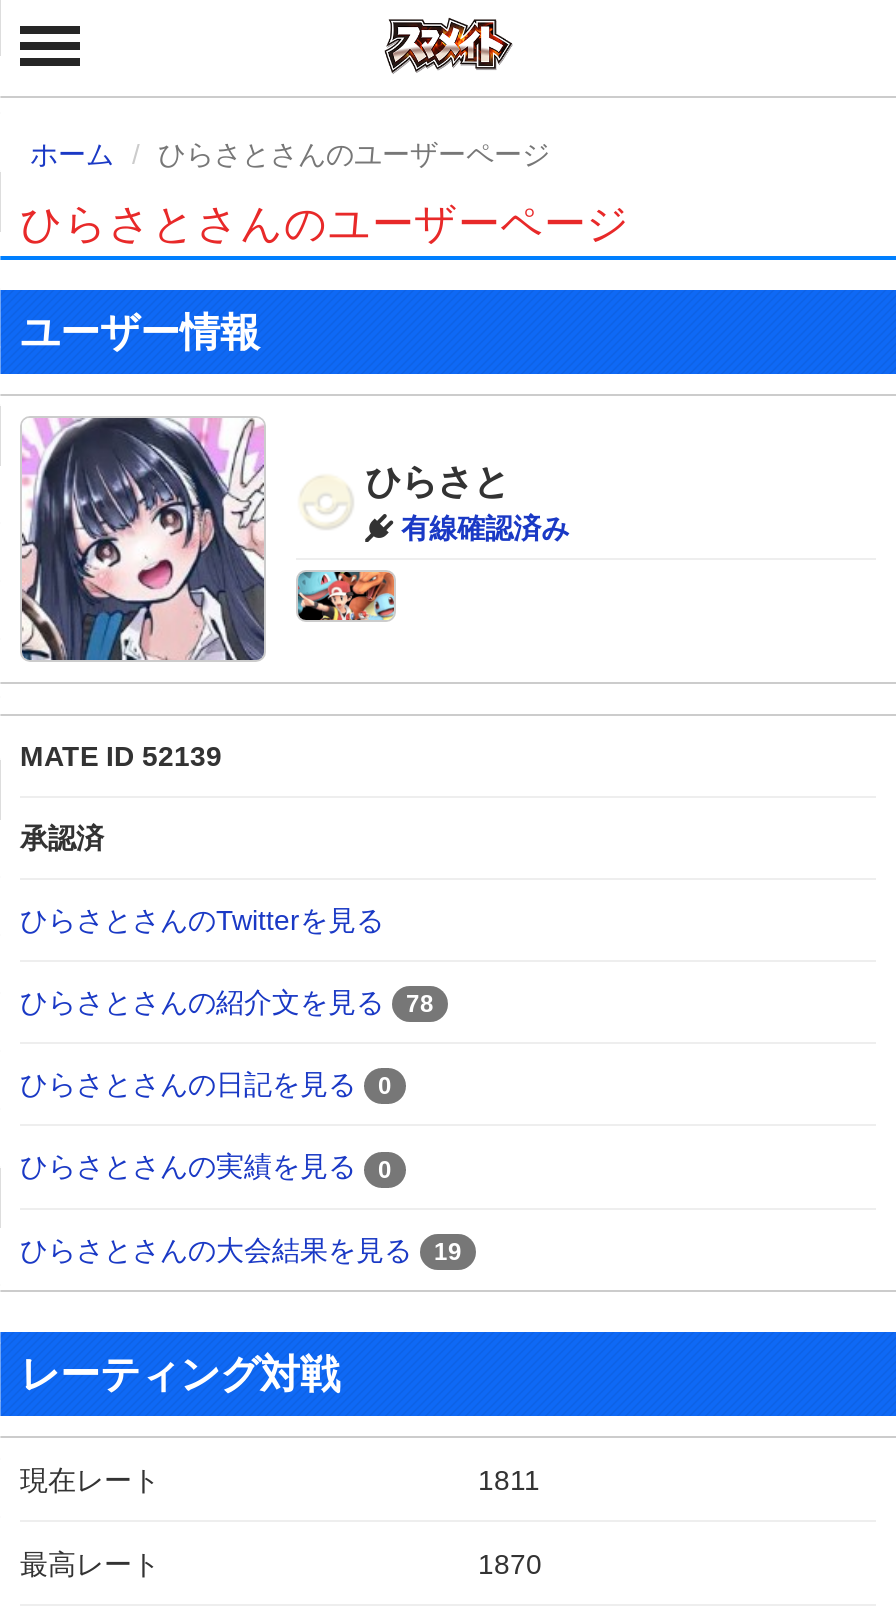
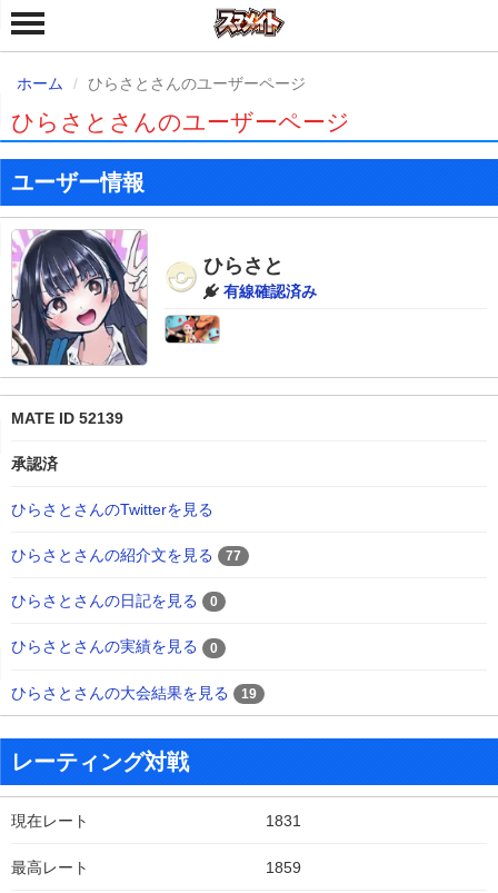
- ひらさとさんの紹介文を見る 78
+ ひらさとさんの紹介文を見る 77

- 1811
+ 1831

- 1870
+ 1859
